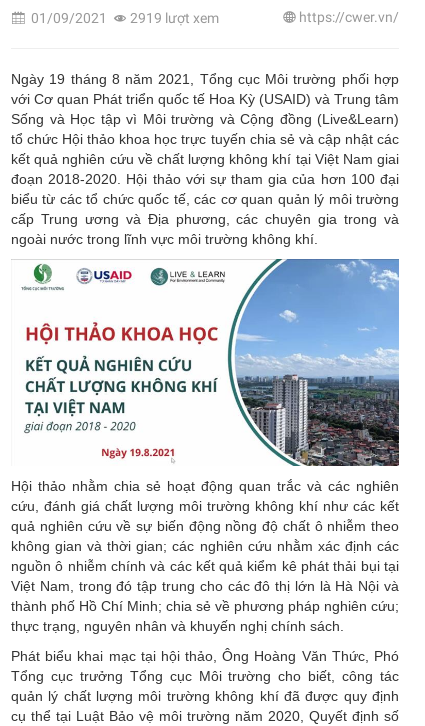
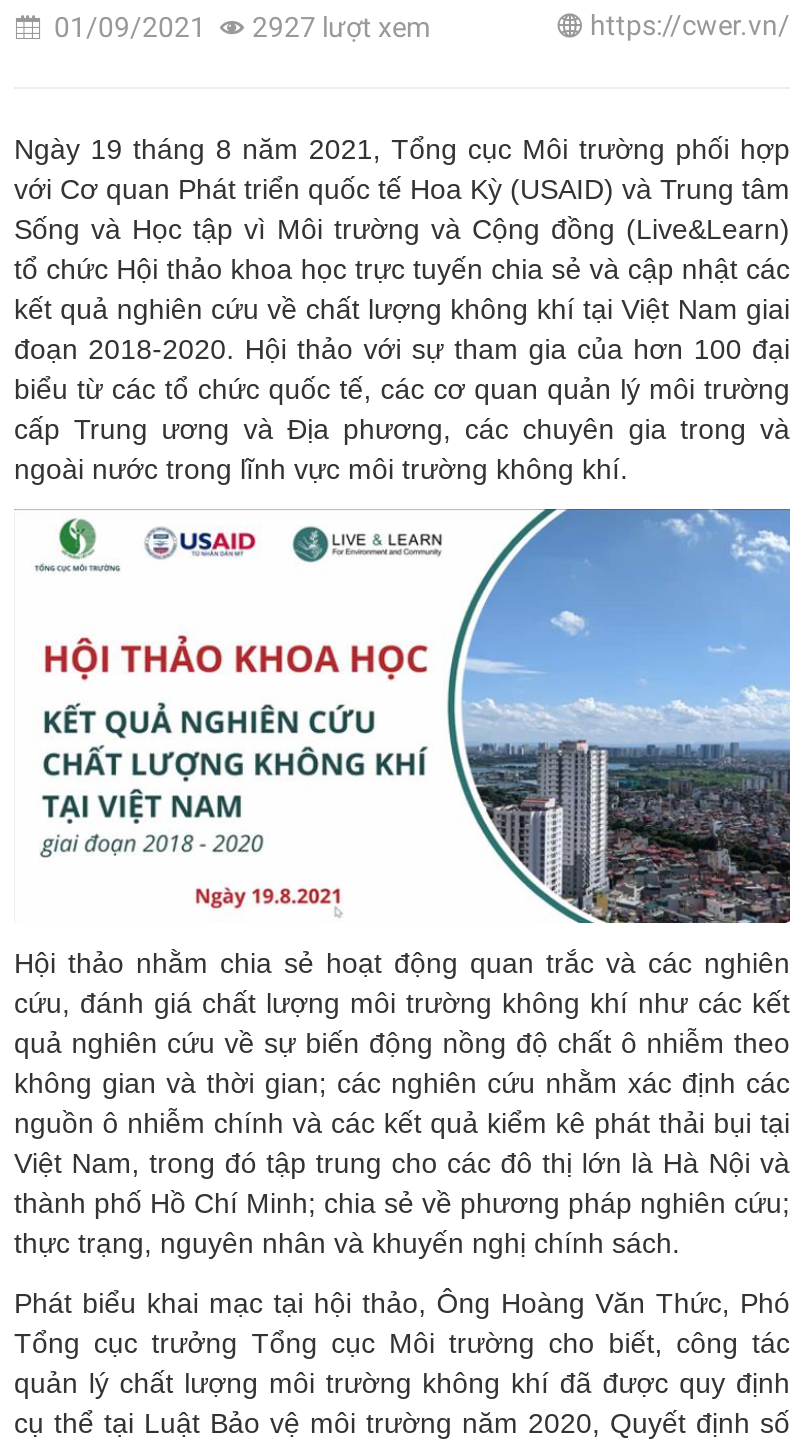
- 01/09/2021 2919 lượt xem
+ 01/09/2021 2927 lượt xem
